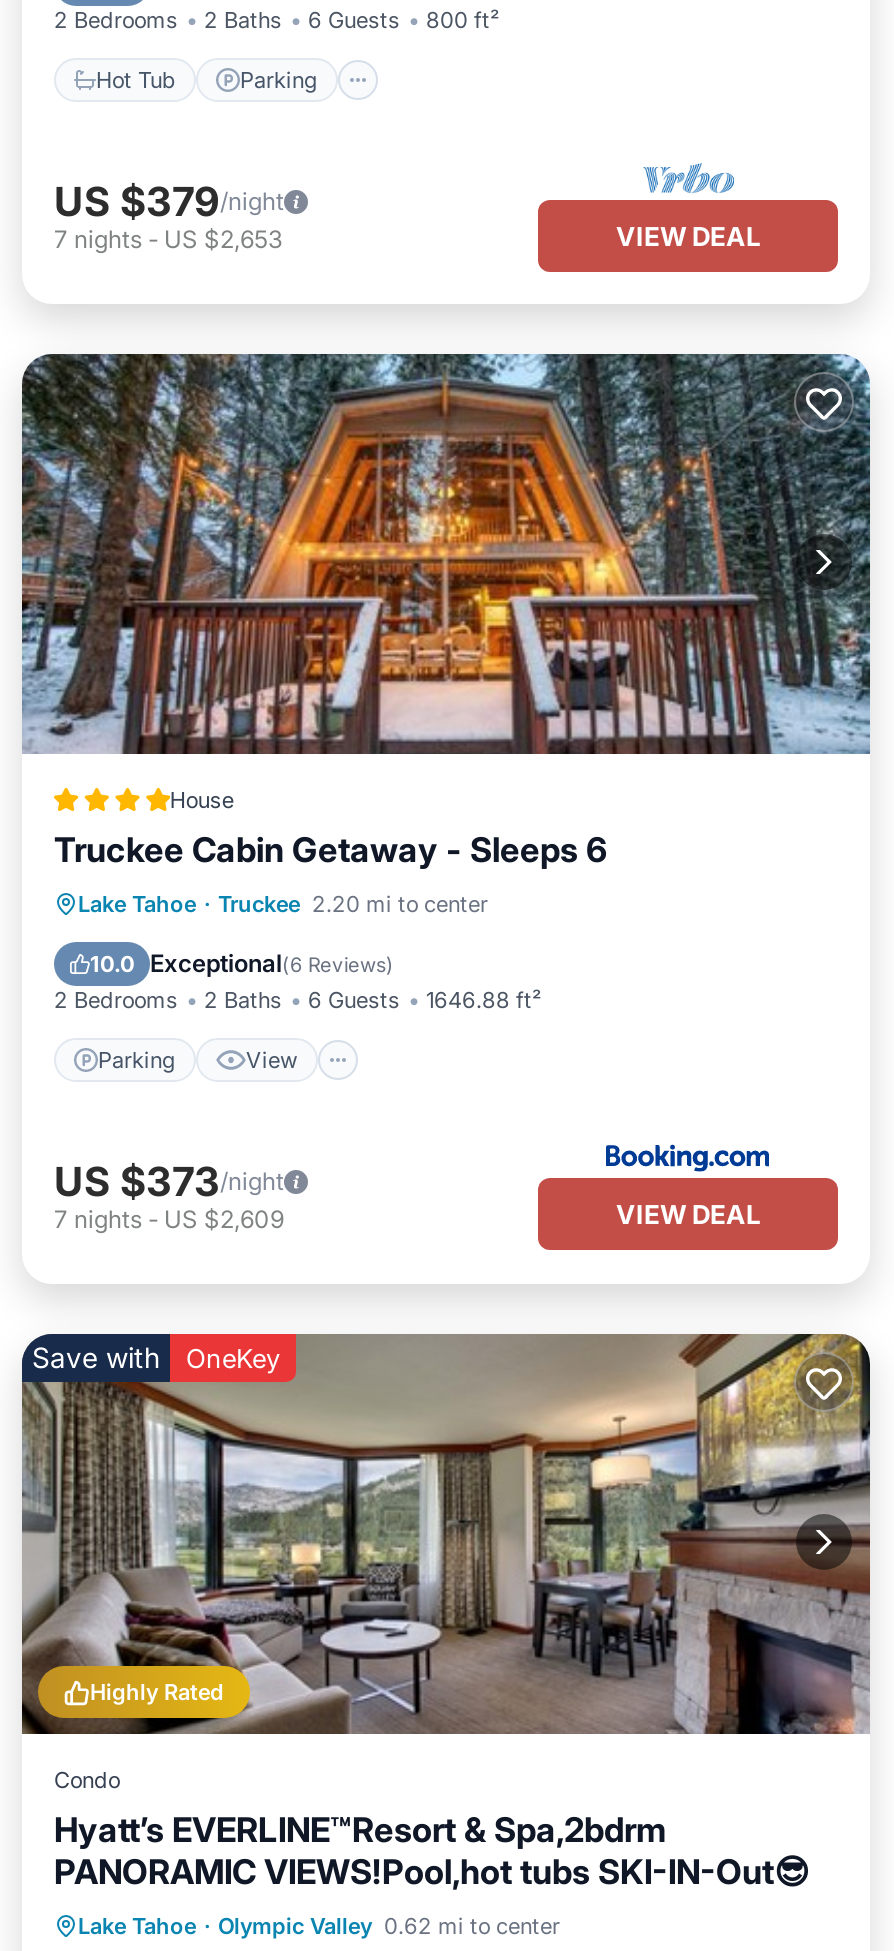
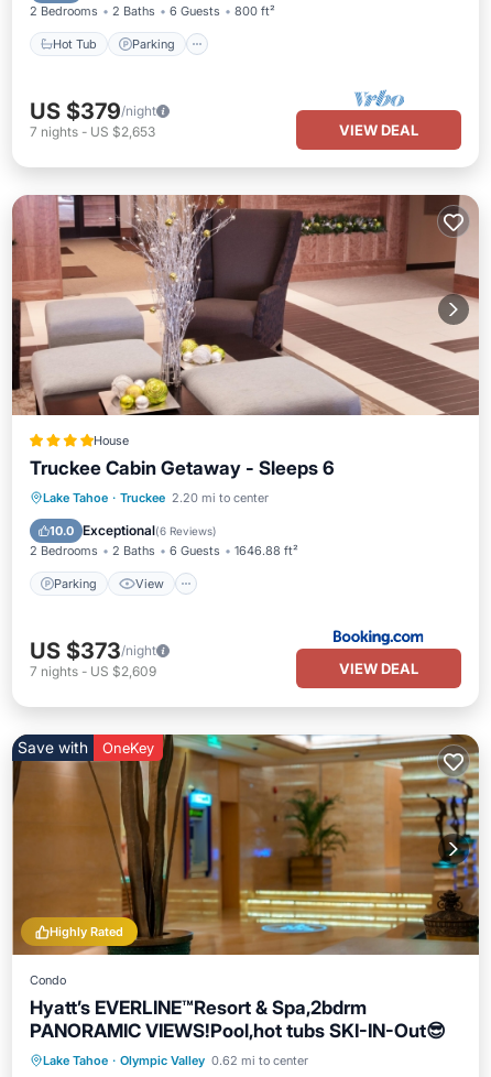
- [image]
+ [image]

- [image]
+ [image]
